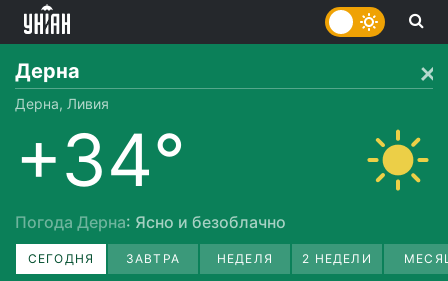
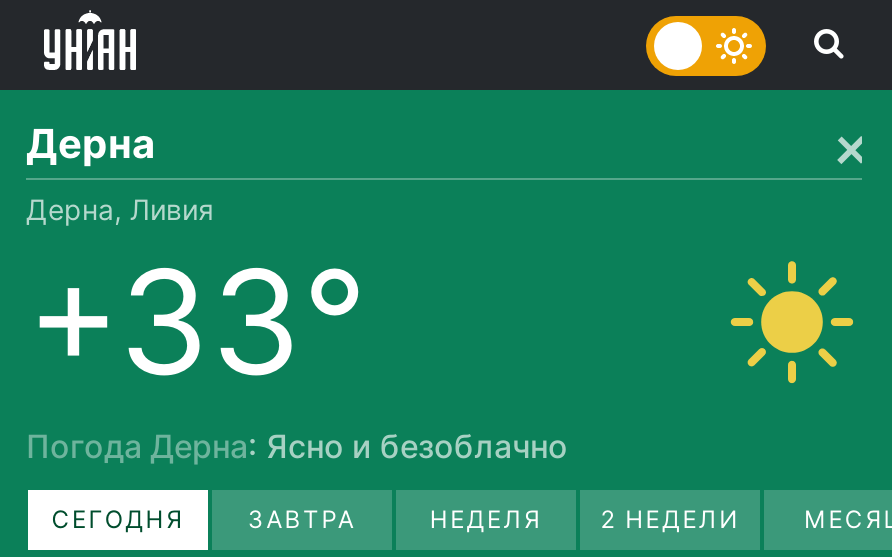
- +34°
+ +33°
